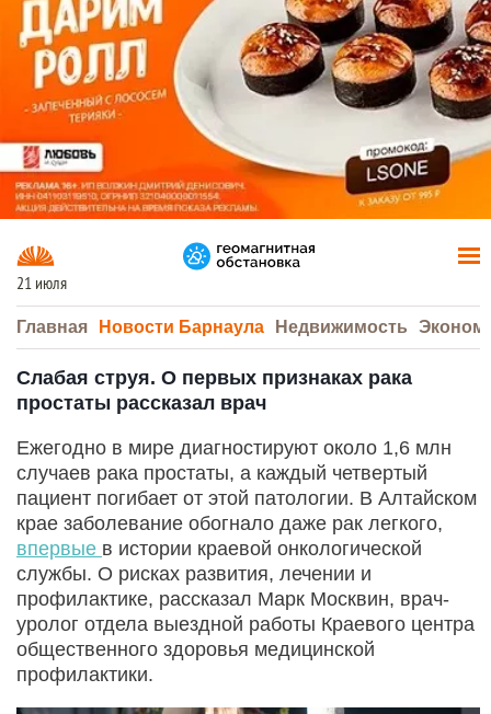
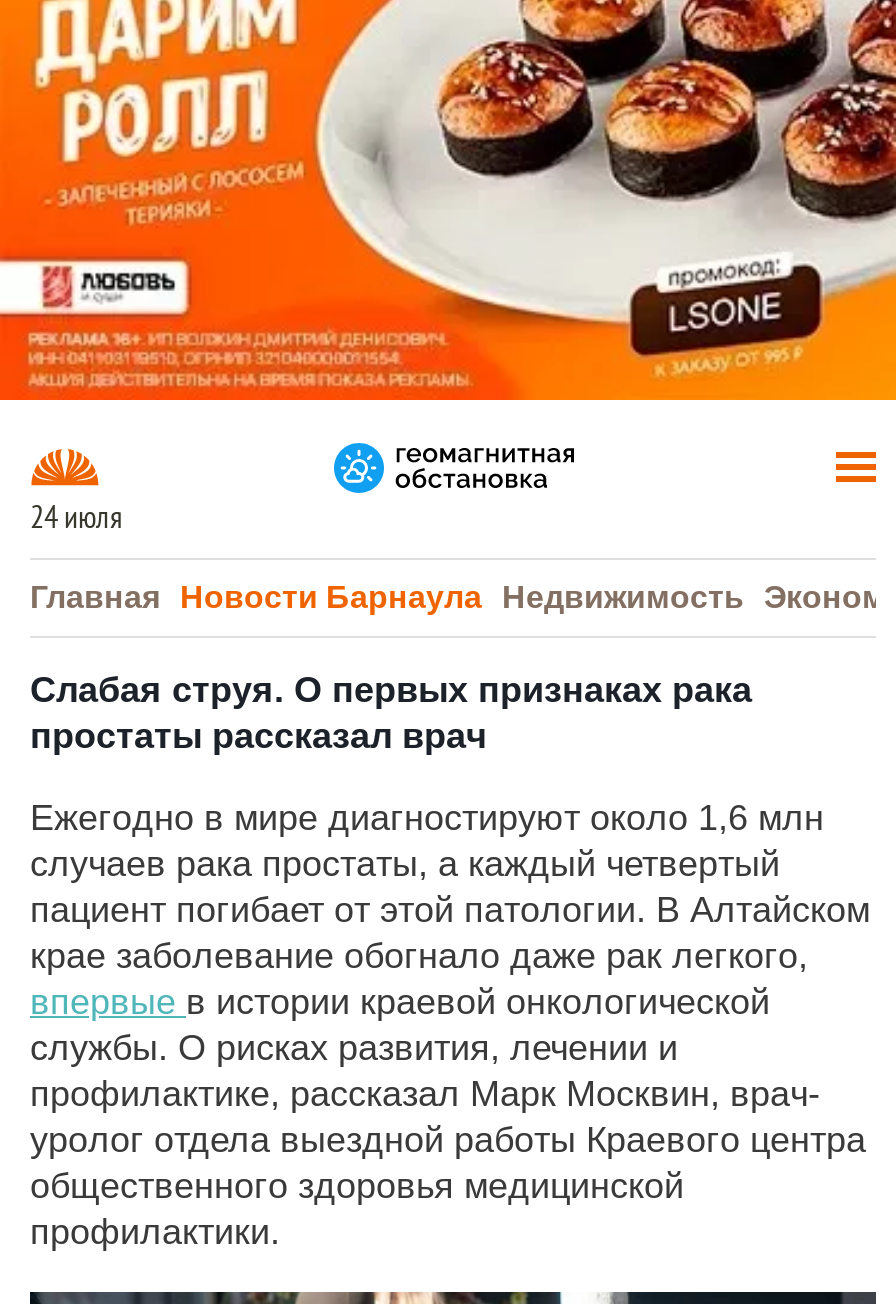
- 21 июля
+ 24 июля
